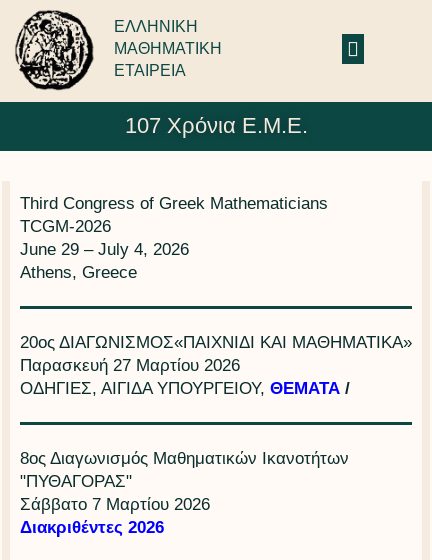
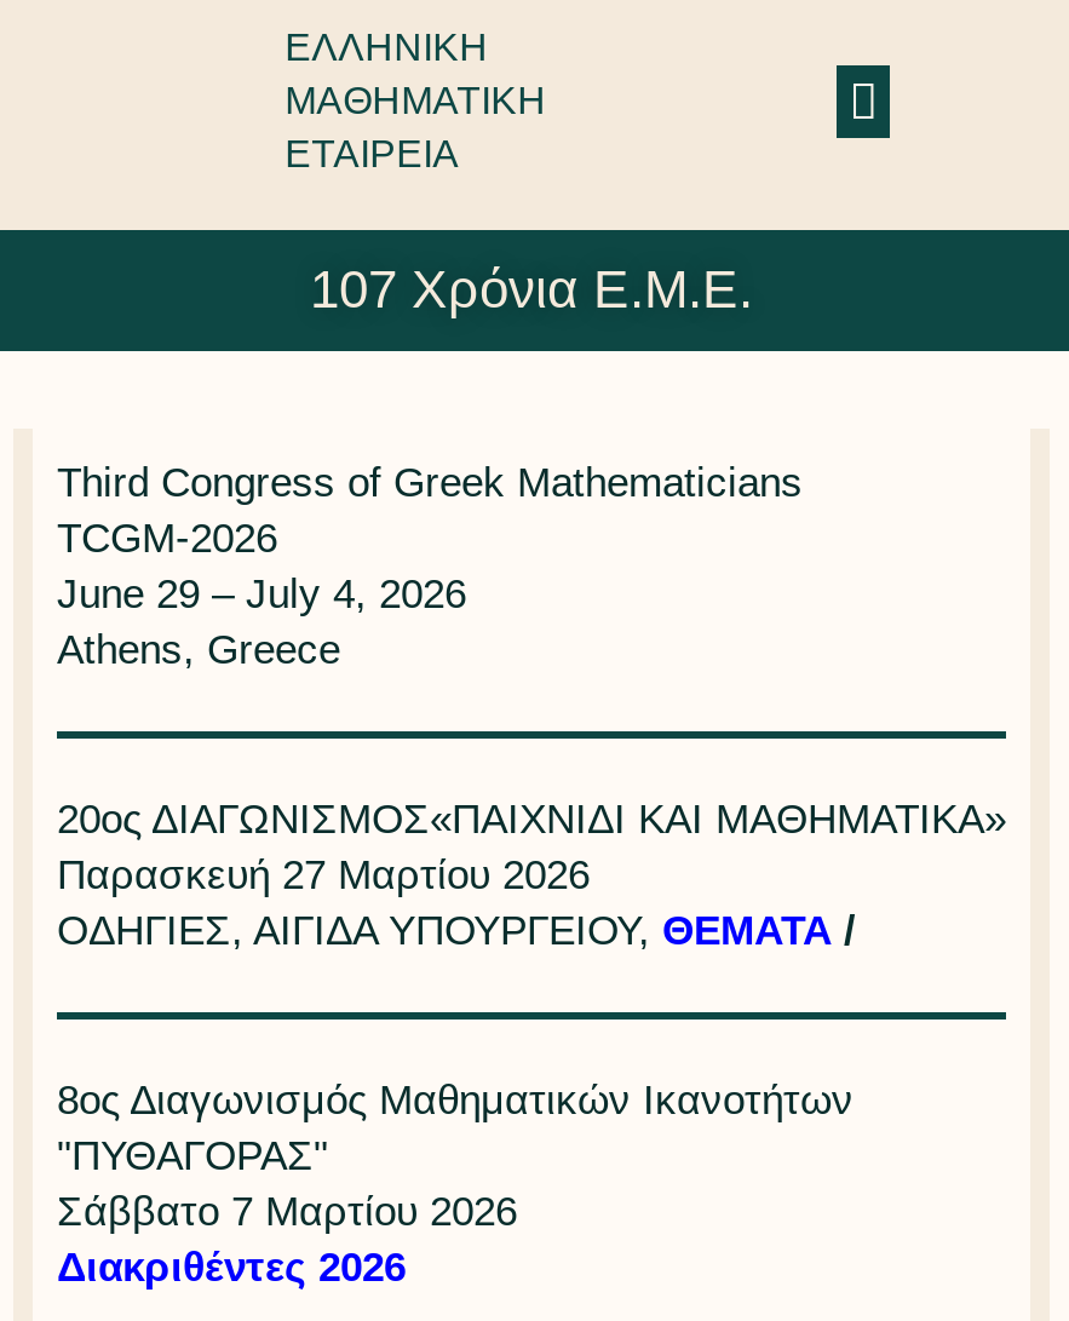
- [image]
